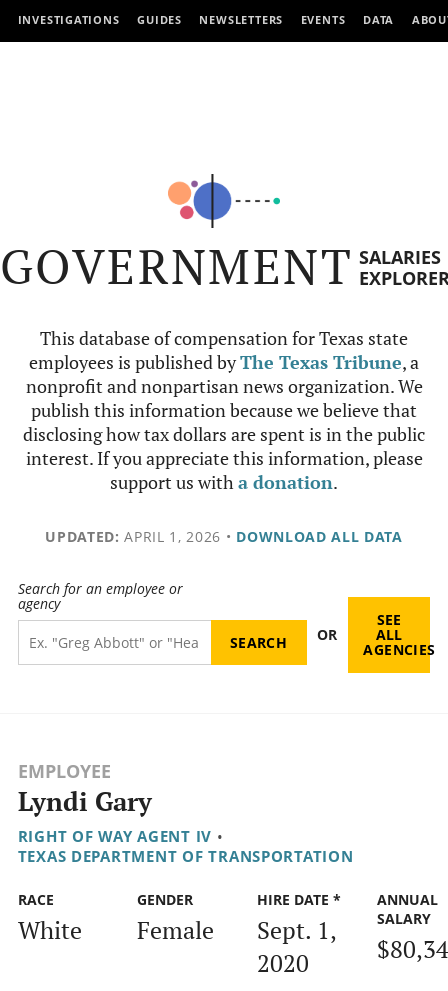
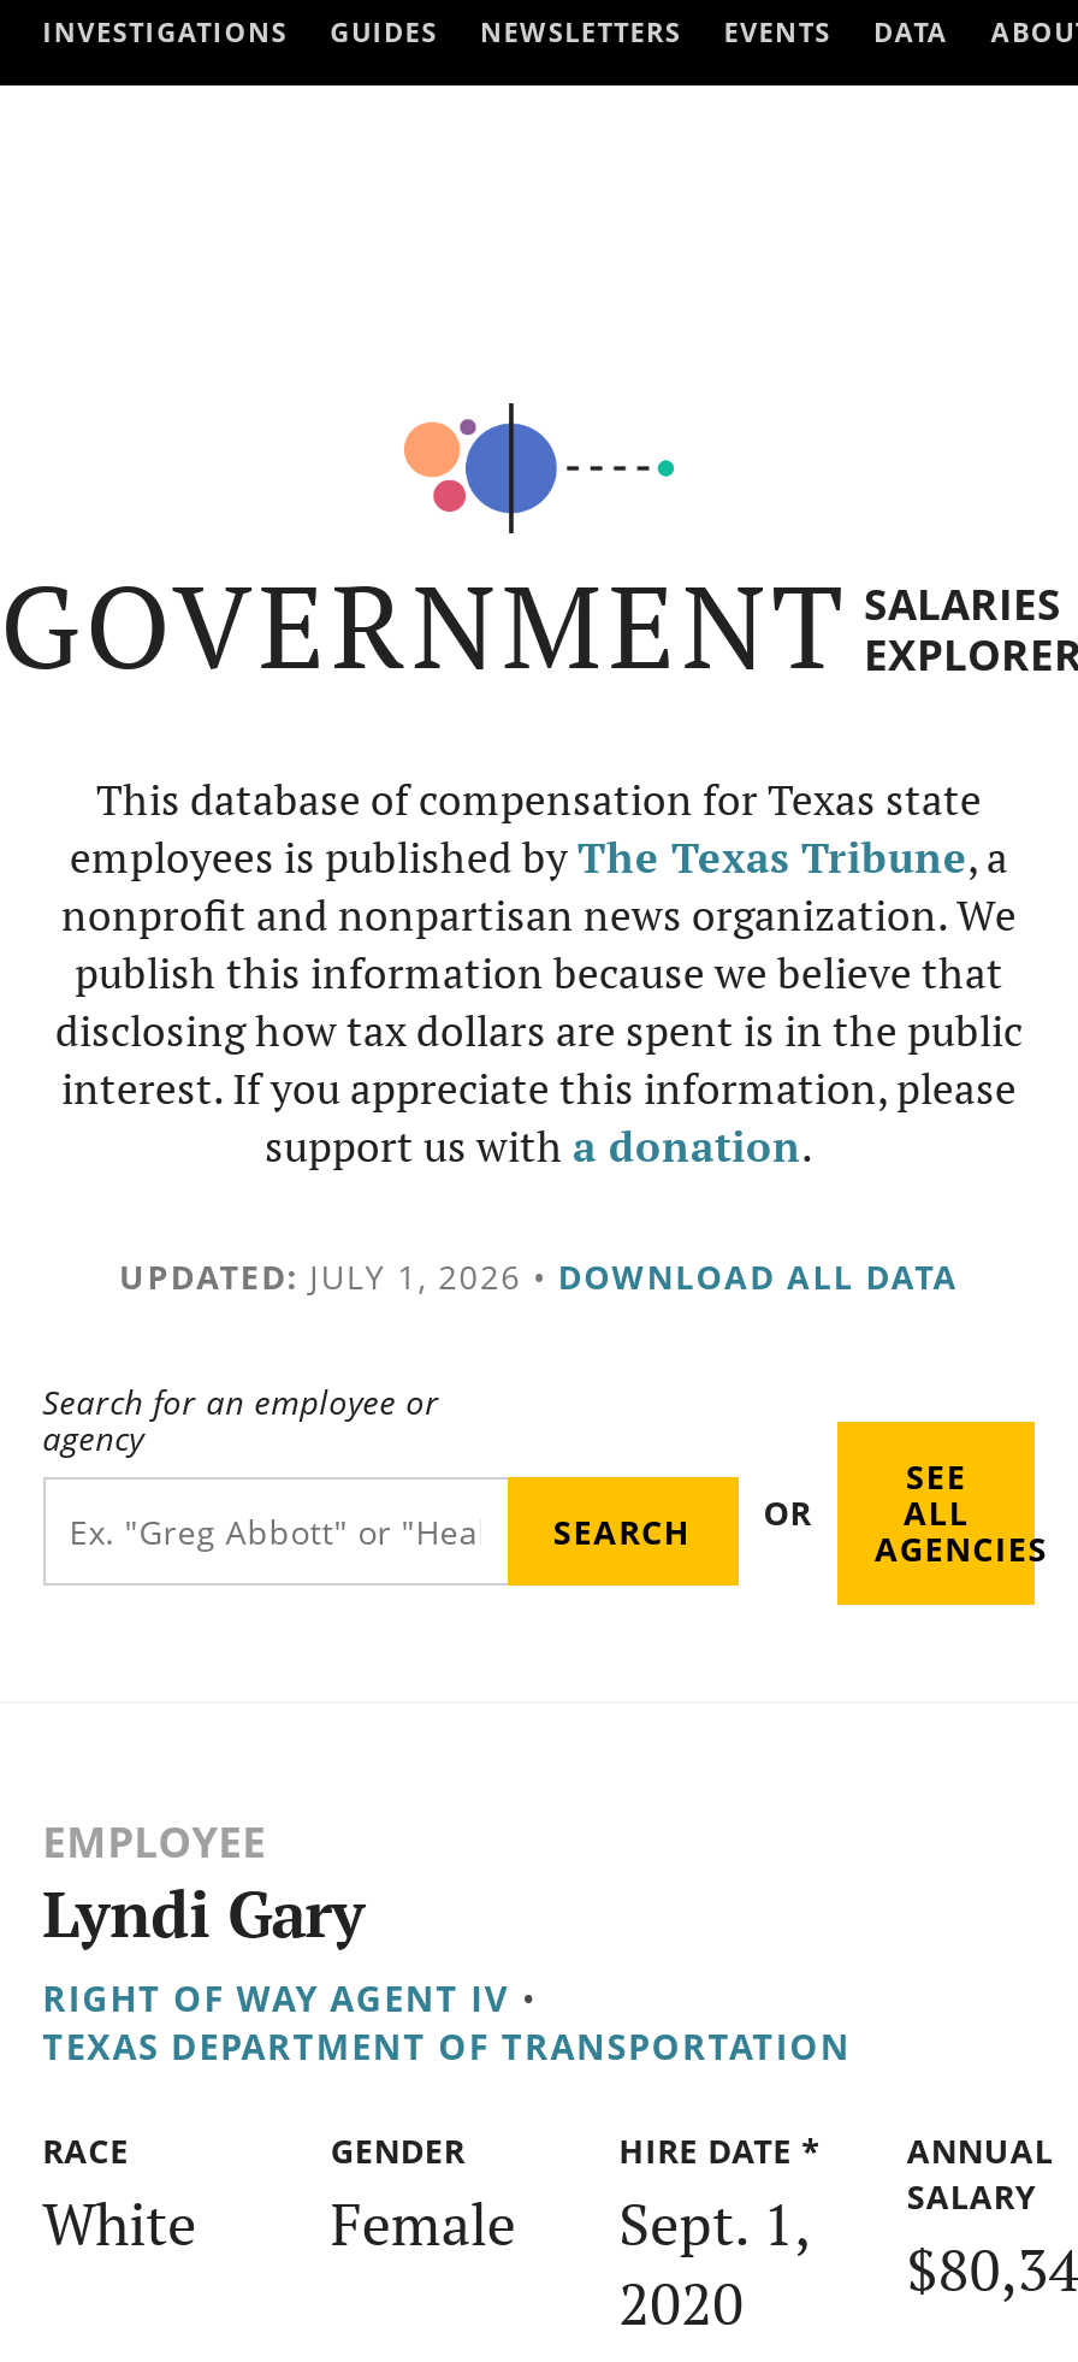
- UPDATED: APRIL 1, 2026 • DOWNLOAD ALL DATA
+ UPDATED: JULY 1, 2026 • DOWNLOAD ALL DATA
